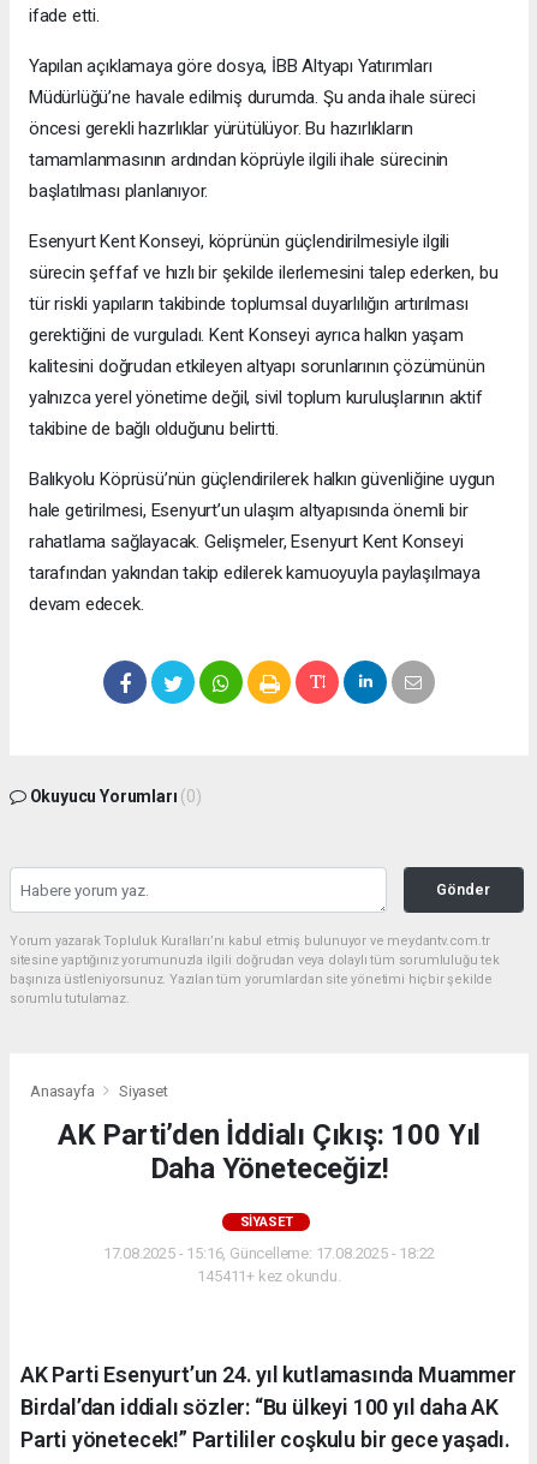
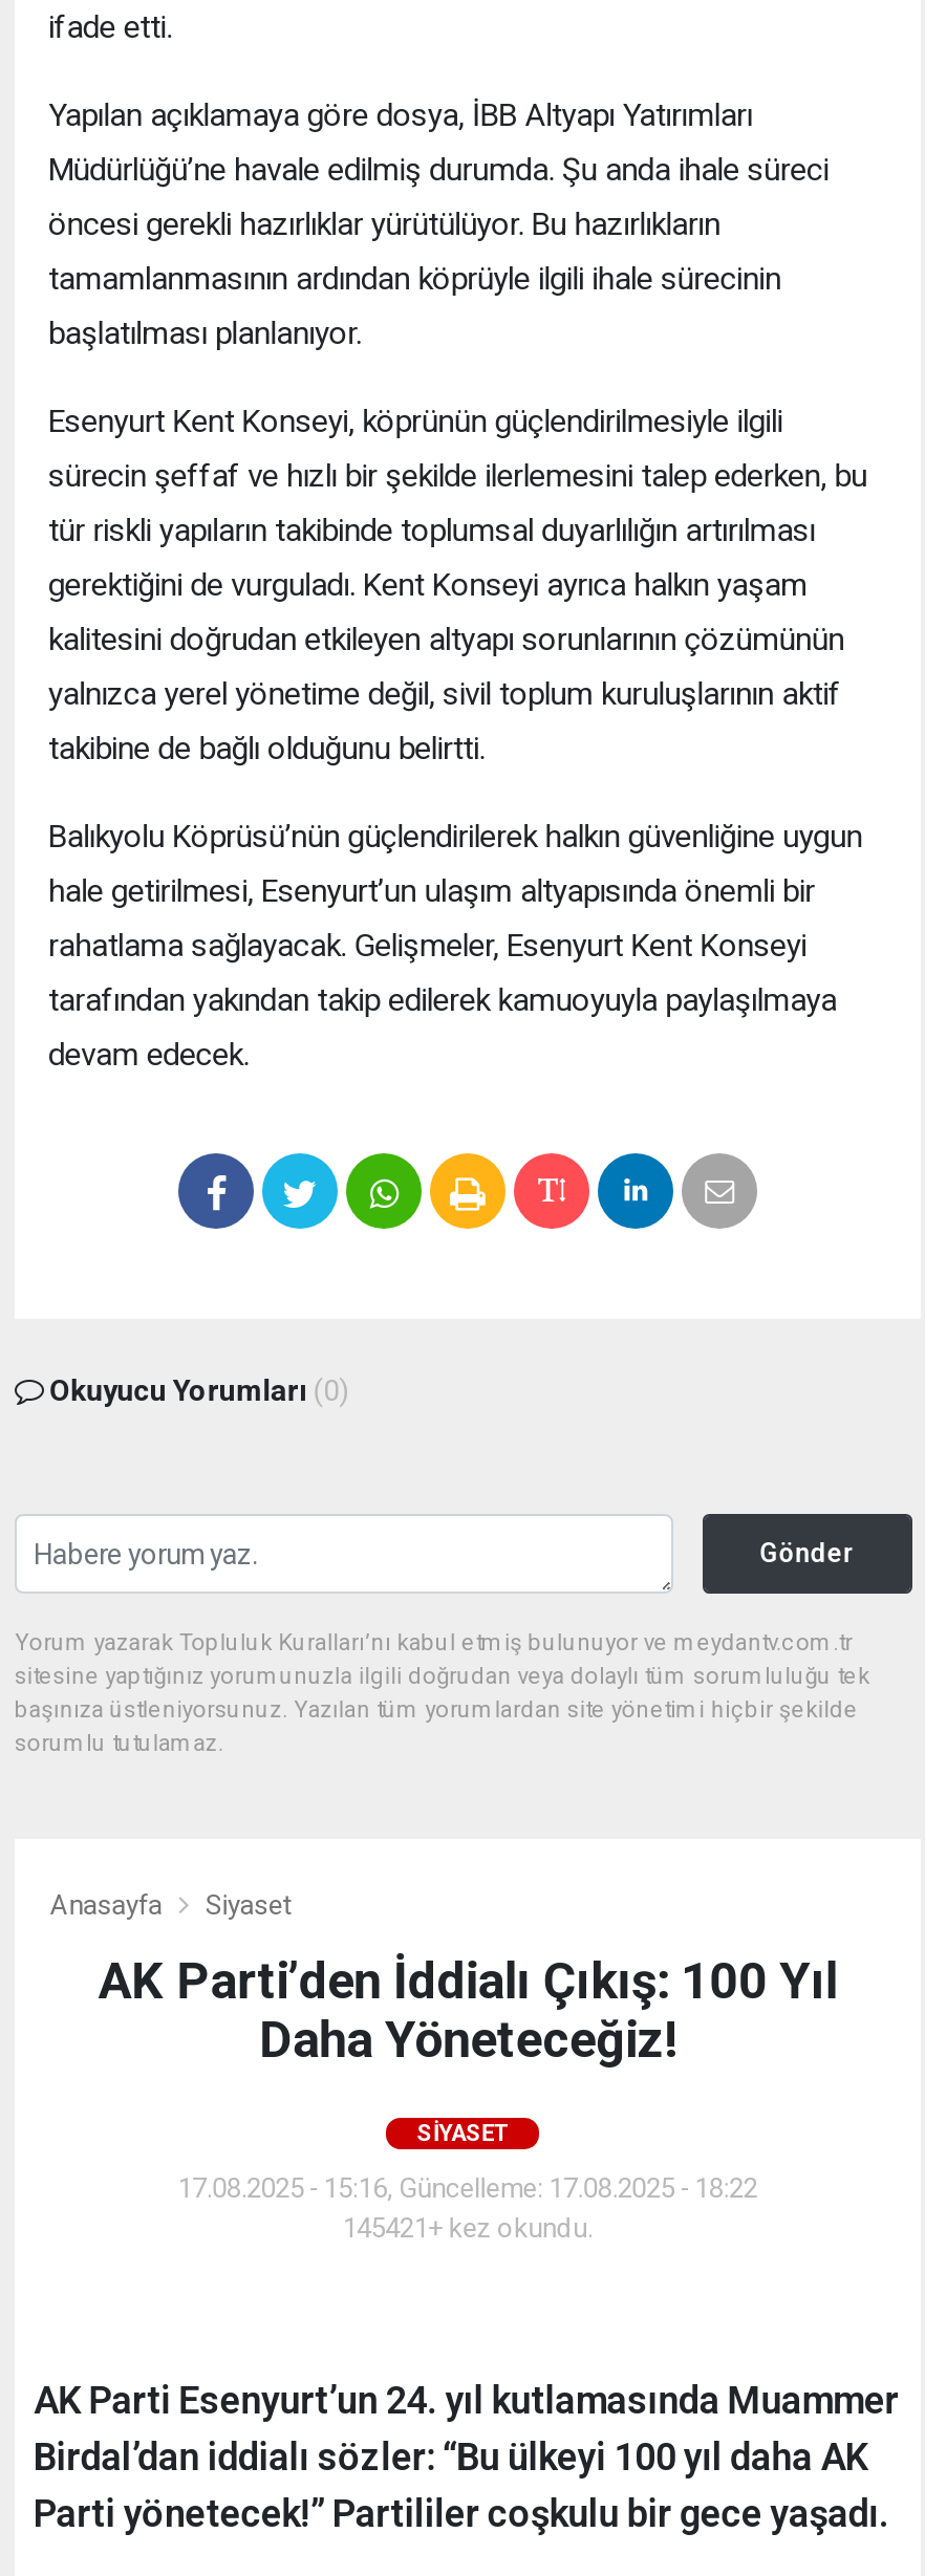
- 145411+ kez okundu.
+ 145421+ kez okundu.
